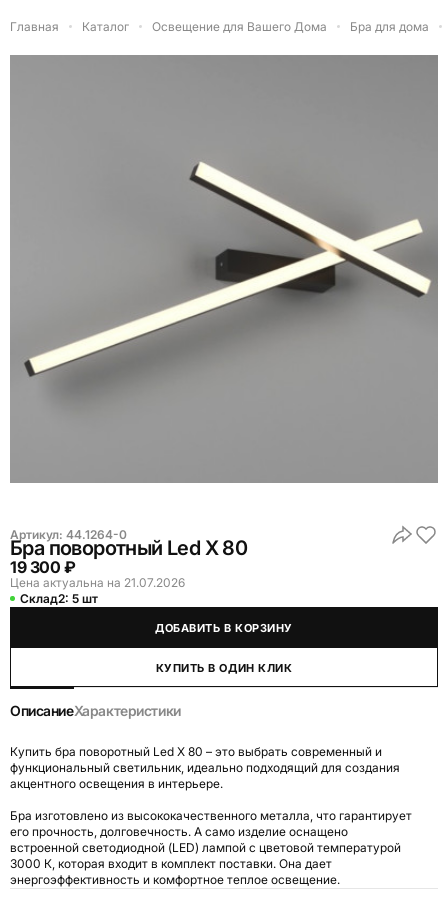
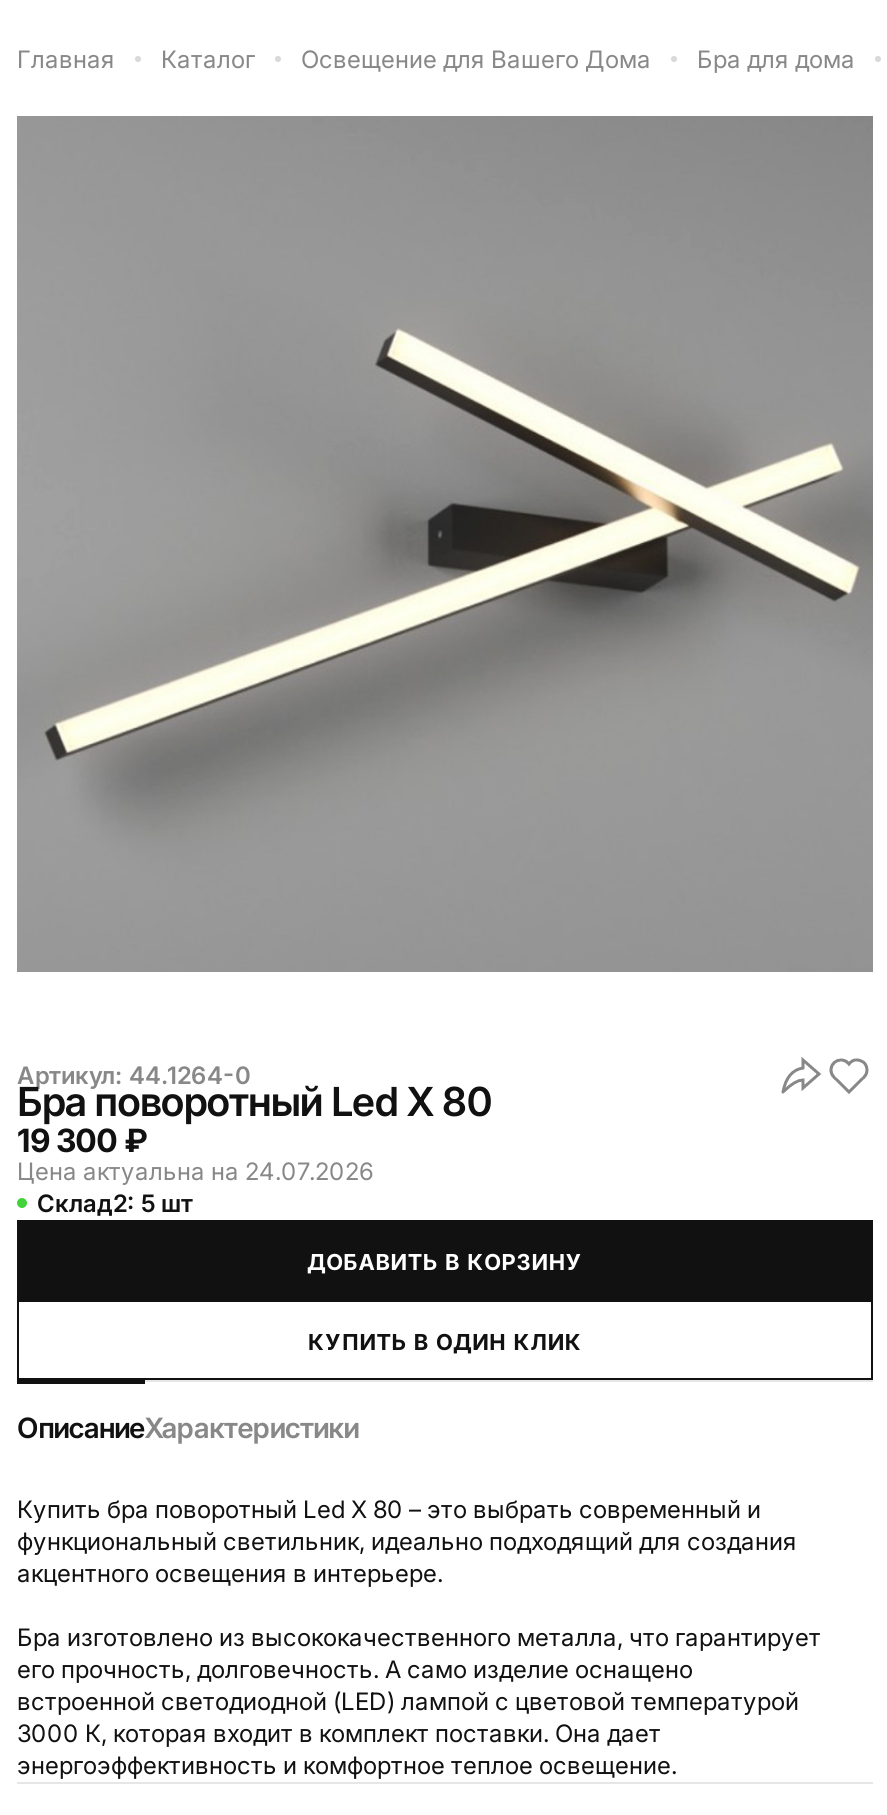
- Цена актуальна на 21.07.2026
+ Цена актуальна на 24.07.2026
